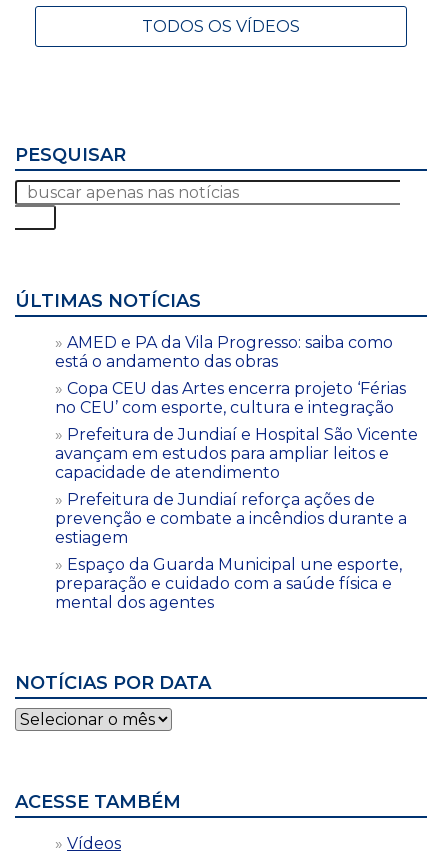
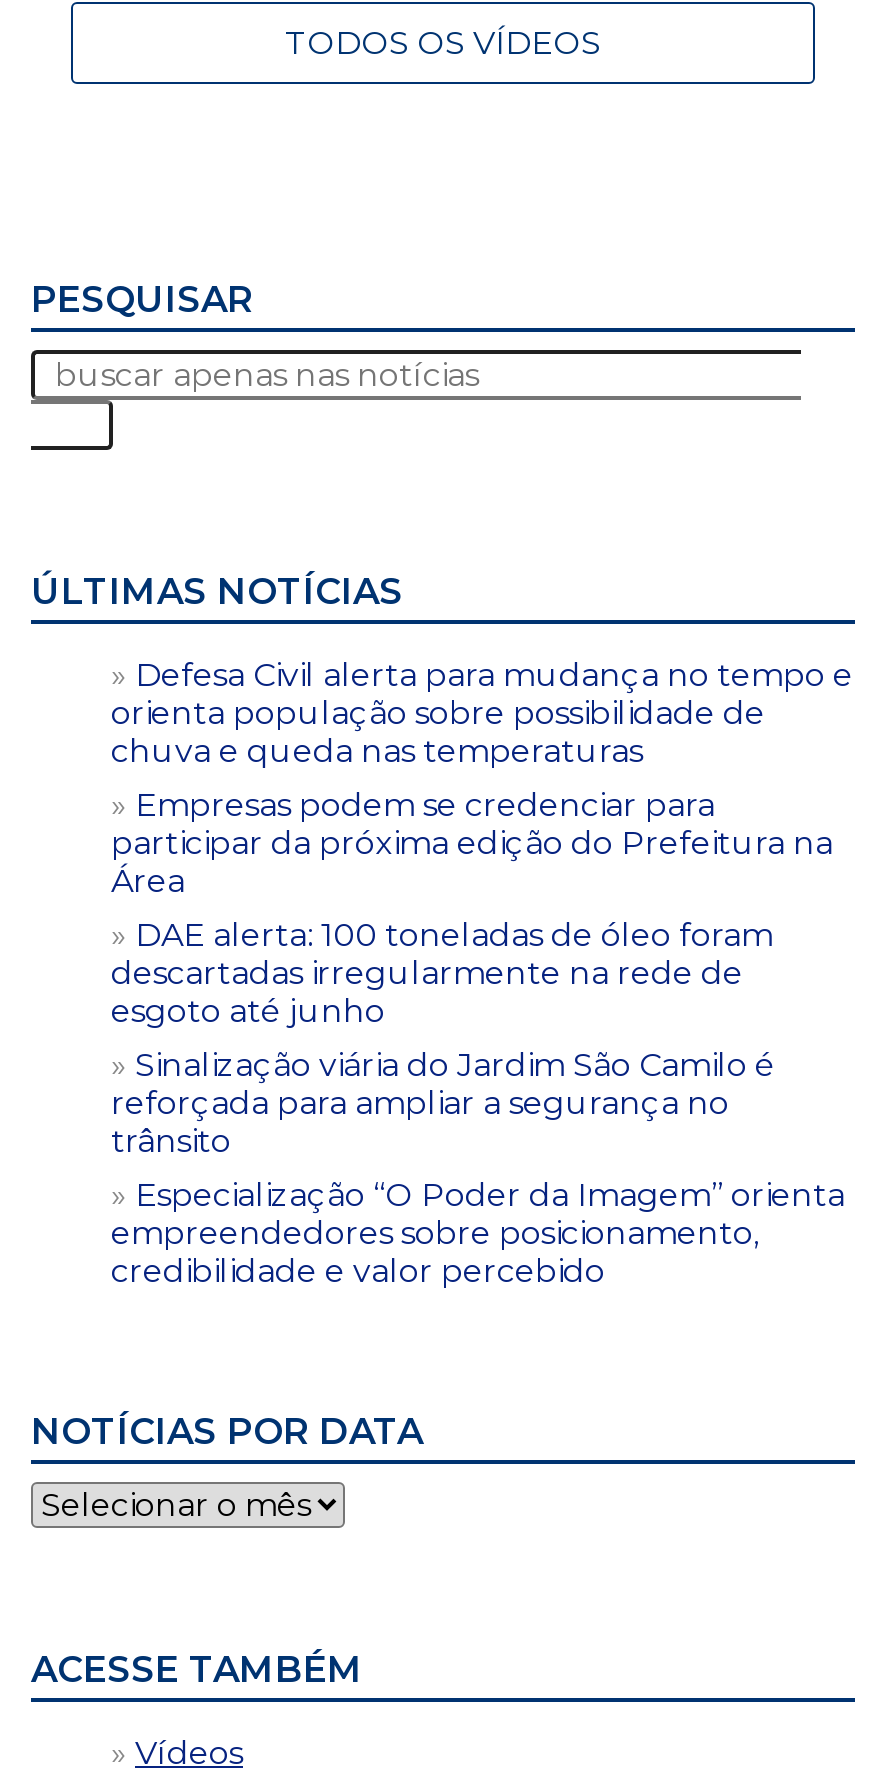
- AMED e PA da Vila Progresso: saiba como
- está o andamento das obras
- Copa CEU das Artes encerra projeto ‘Férias
- no CEU’ com esporte, cultura e integração
- Prefeitura de Jundiaí e Hospital São Vicente
- avançam em estudos para ampliar leitos e
- capacidade de atendimento
- Prefeitura de Jundiaí reforça ações de
- prevenção e combate a incêndios durante a
- estiagem
- Espaço da Guarda Municipal une esporte,
- preparação e cuidado com a saúde física e
- mental dos agentes
+ Defesa Civil alerta para mudança no tempo e
+ orienta população sobre possibilidade de
+ chuva e queda nas temperaturas
+ Empresas podem se credenciar para
+ participar da próxima edição do Prefeitura na
+ Área
+ DAE alerta: 100 toneladas de óleo foram
+ descartadas irregularmente na rede de
+ esgoto até junho
+ Sinalização viária do Jardim São Camilo é
+ reforçada para ampliar a segurança no
+ trânsito
+ Especialização “O Poder da Imagem” orienta
+ empreendedores sobre posicionamento,
+ credibilidade e valor percebido
